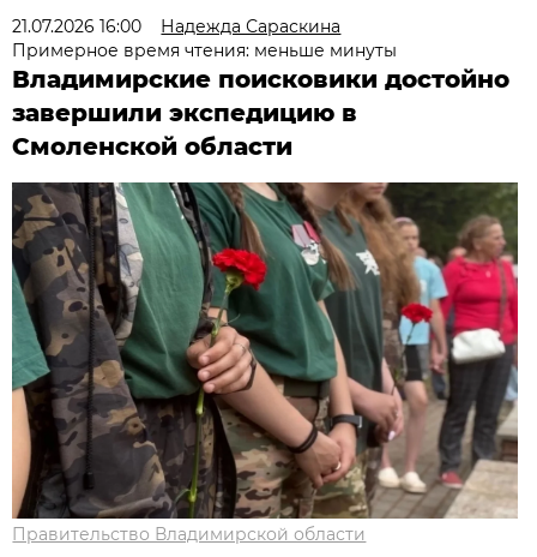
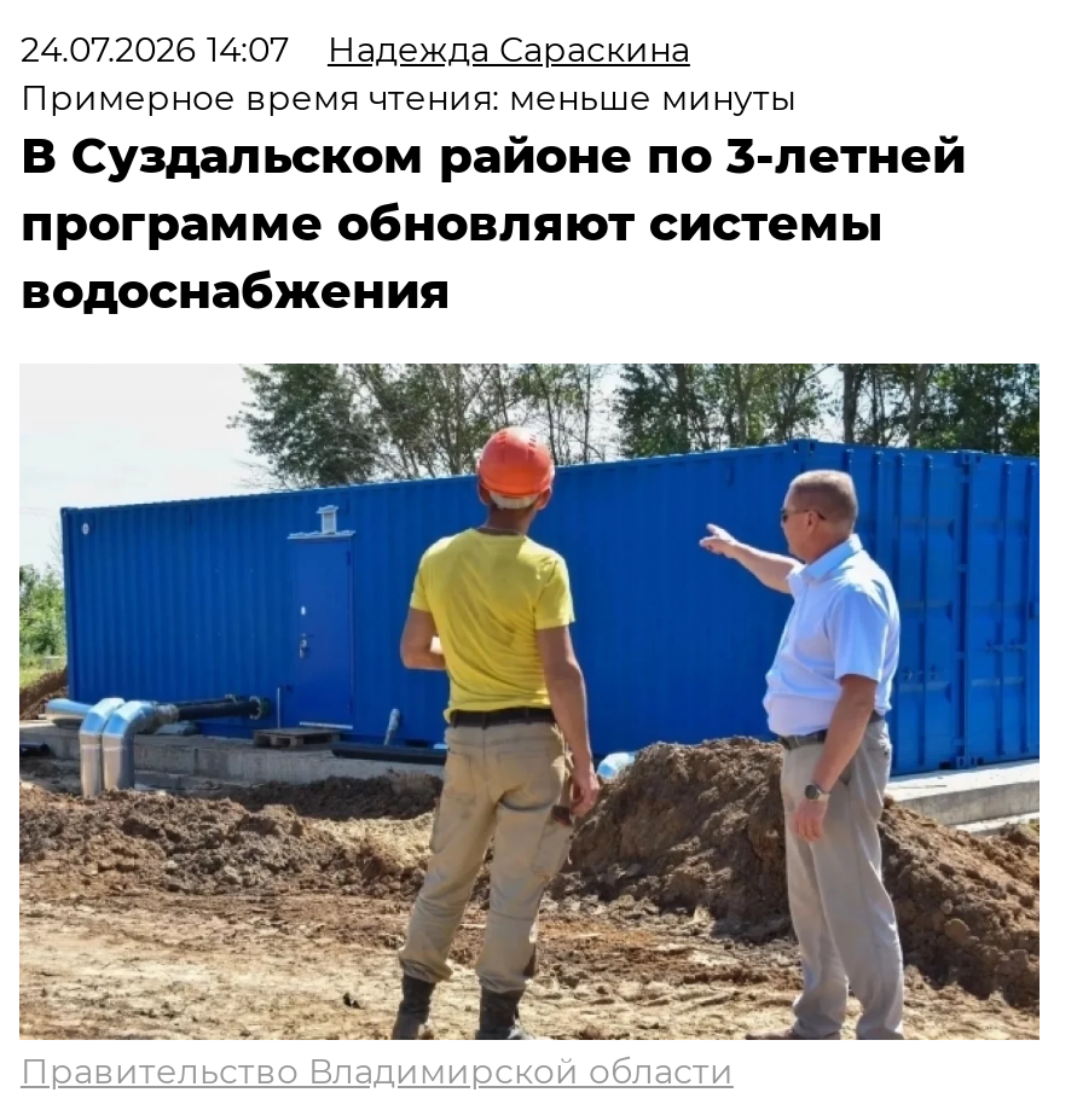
- 21.07.2026 16:00 Надежда Сараскина
+ 24.07.2026 14:07 Надежда Сараскина

- Владимирские поисковики достойно
- завершили экспедицию в
- Смоленской области
+ В Суздальском районе по 3-летней
+ программе обновляют системы
+ водоснабжения

- [image]
+ [image]
